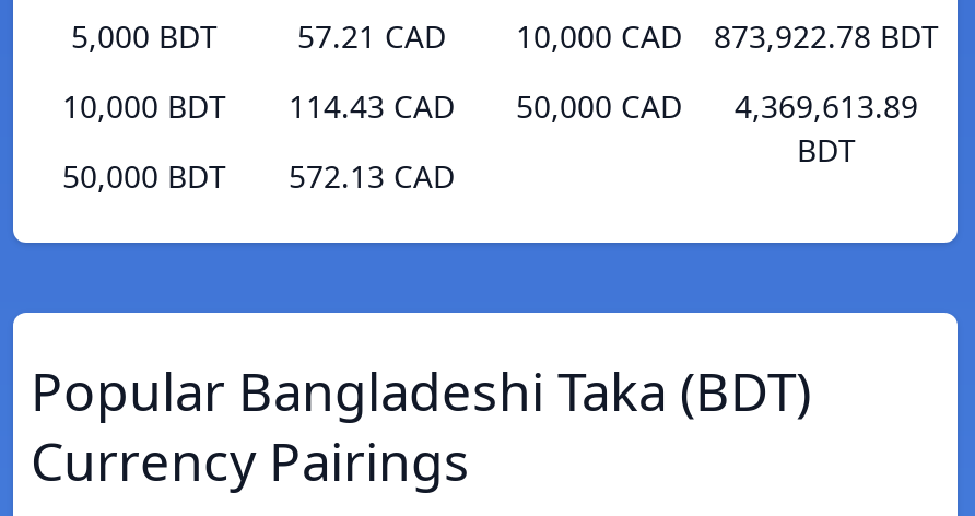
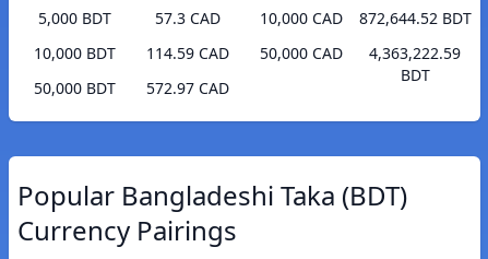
- 57.21 CAD
+ 57.3 CAD

- 873,922.78 BDT
+ 872,644.52 BDT

- 114.43 CAD
+ 114.59 CAD

- 4,369,613.89
+ 4,363,222.59

- 50,000 BDT 572.13 CAD
+ 50,000 BDT 572.97 CAD
